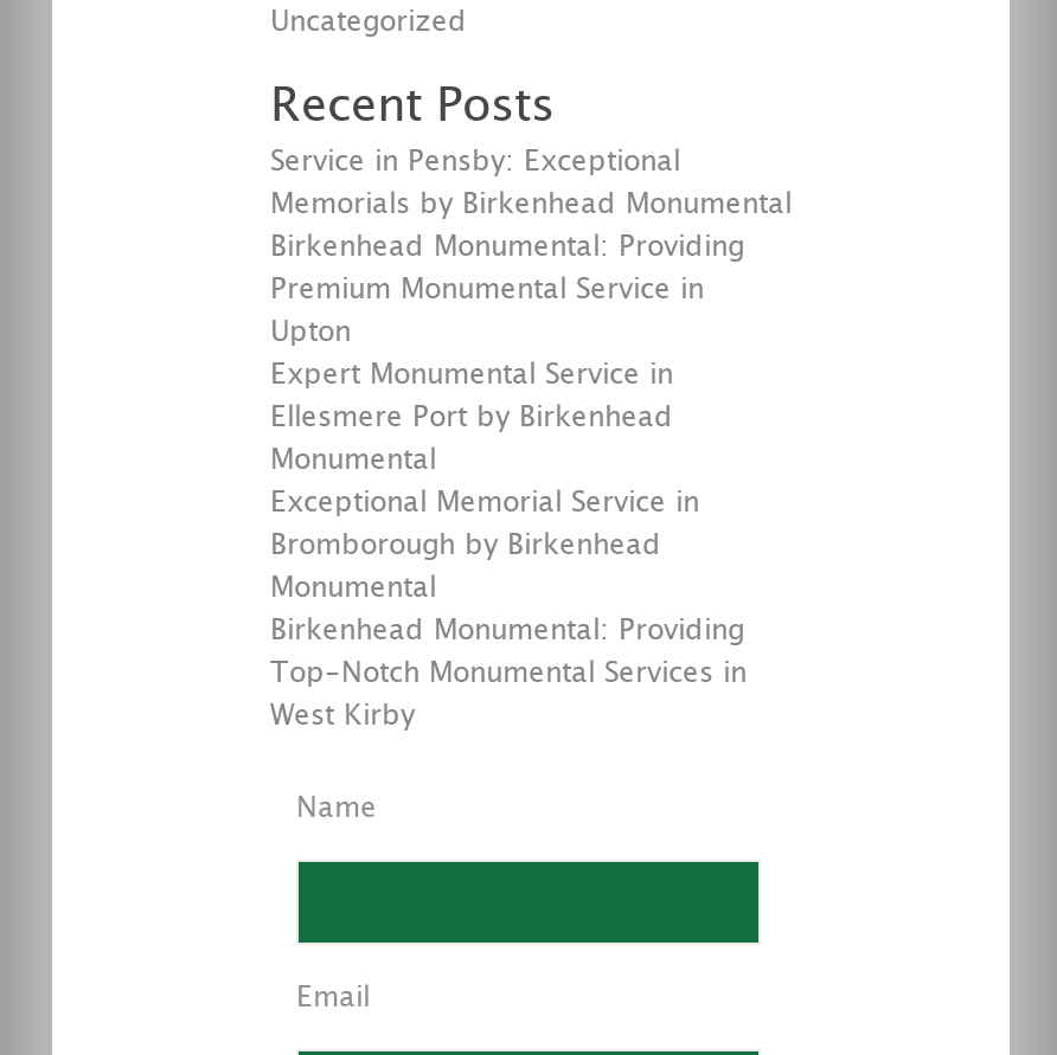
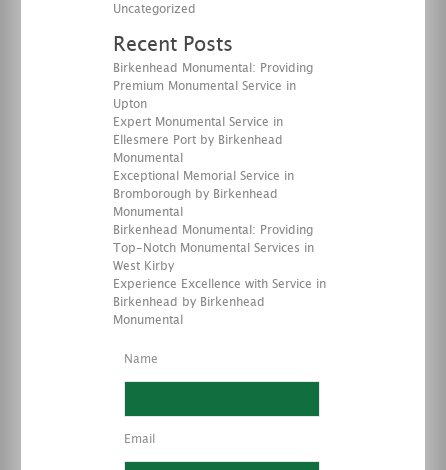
- Service in Pensby: Exceptional
- Memorials by Birkenhead Monumental

moved up: Birkenhead Monumental: Providing | Premium Monumental Service in | Upton | ... | Top-Notch Monumental Services in | West Kirby

+ Experience Excellence with Service in
+ Birkenhead by Birkenhead
+ Monumental
